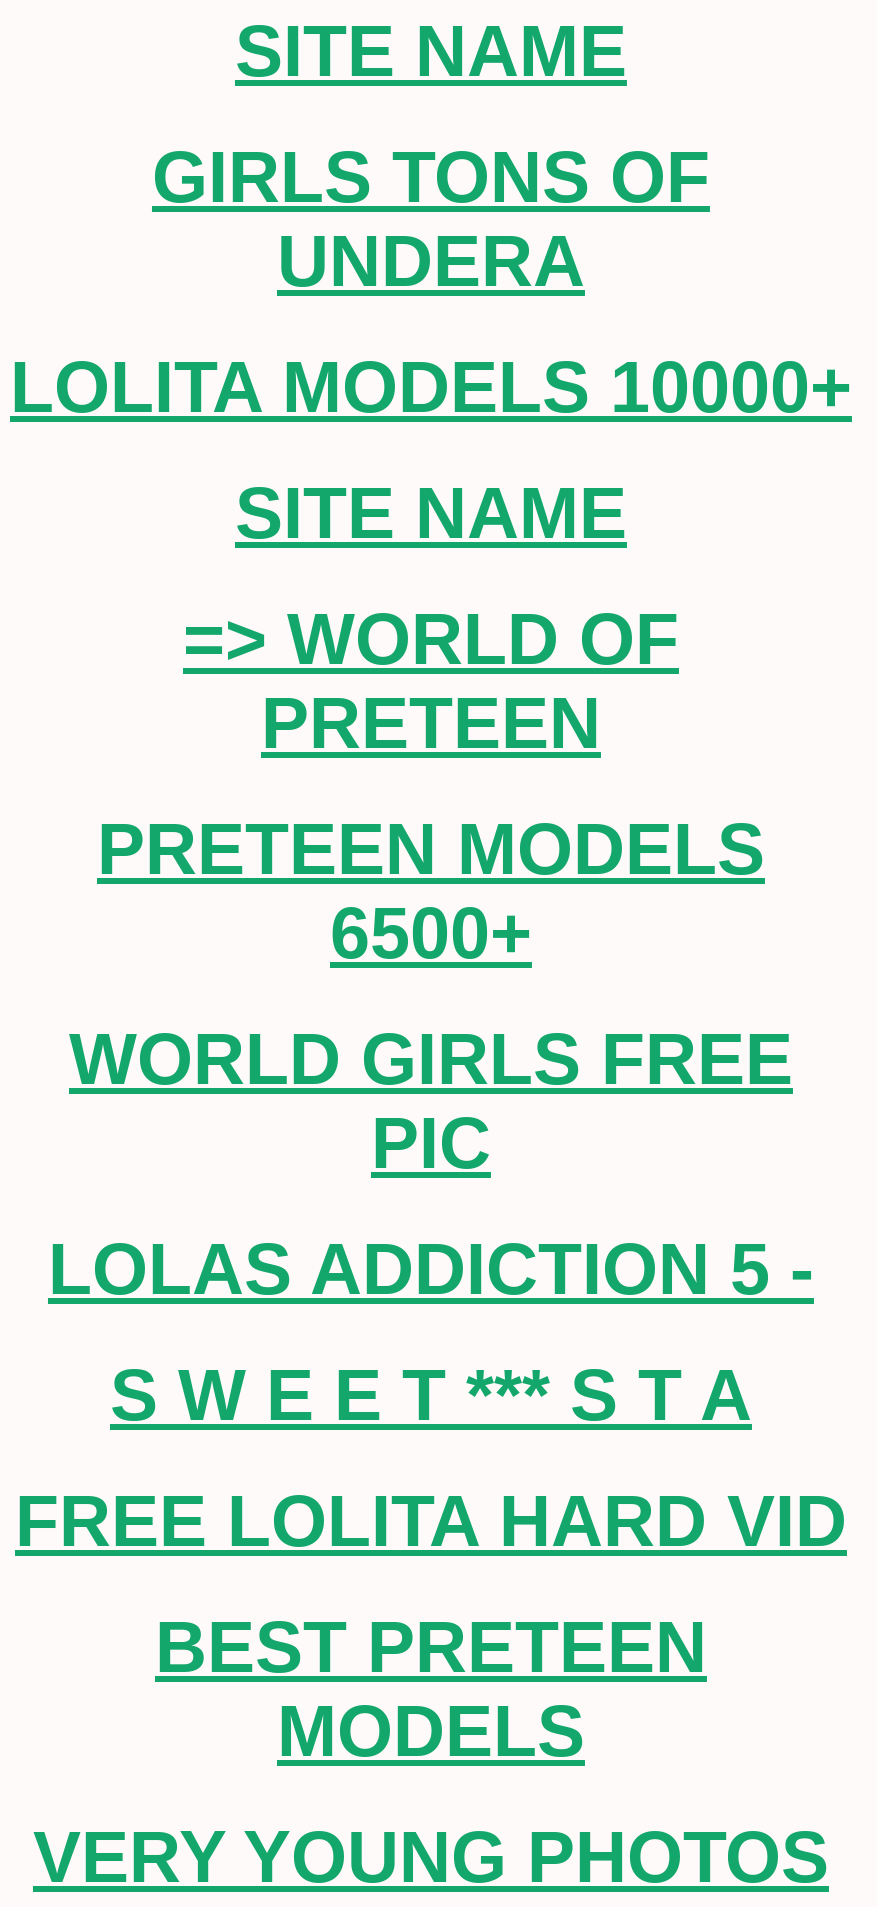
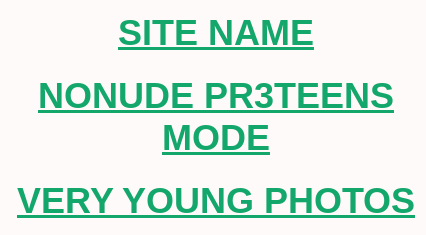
- GIRLS TONS OF
- UNDERA
- LOLITA MODELS 10000+
- SITE NAME
- => WORLD OF
- PRETEEN
- PRETEEN MODELS
- 6500+
- WORLD GIRLS FREE
- PIC
- LOLAS ADDICTION 5 -
- S W E E T *** S T A
- FREE LOLITA HARD VID
- BEST PRETEEN
- MODELS
+ NONUDE PR3TEENS
+ MODE
